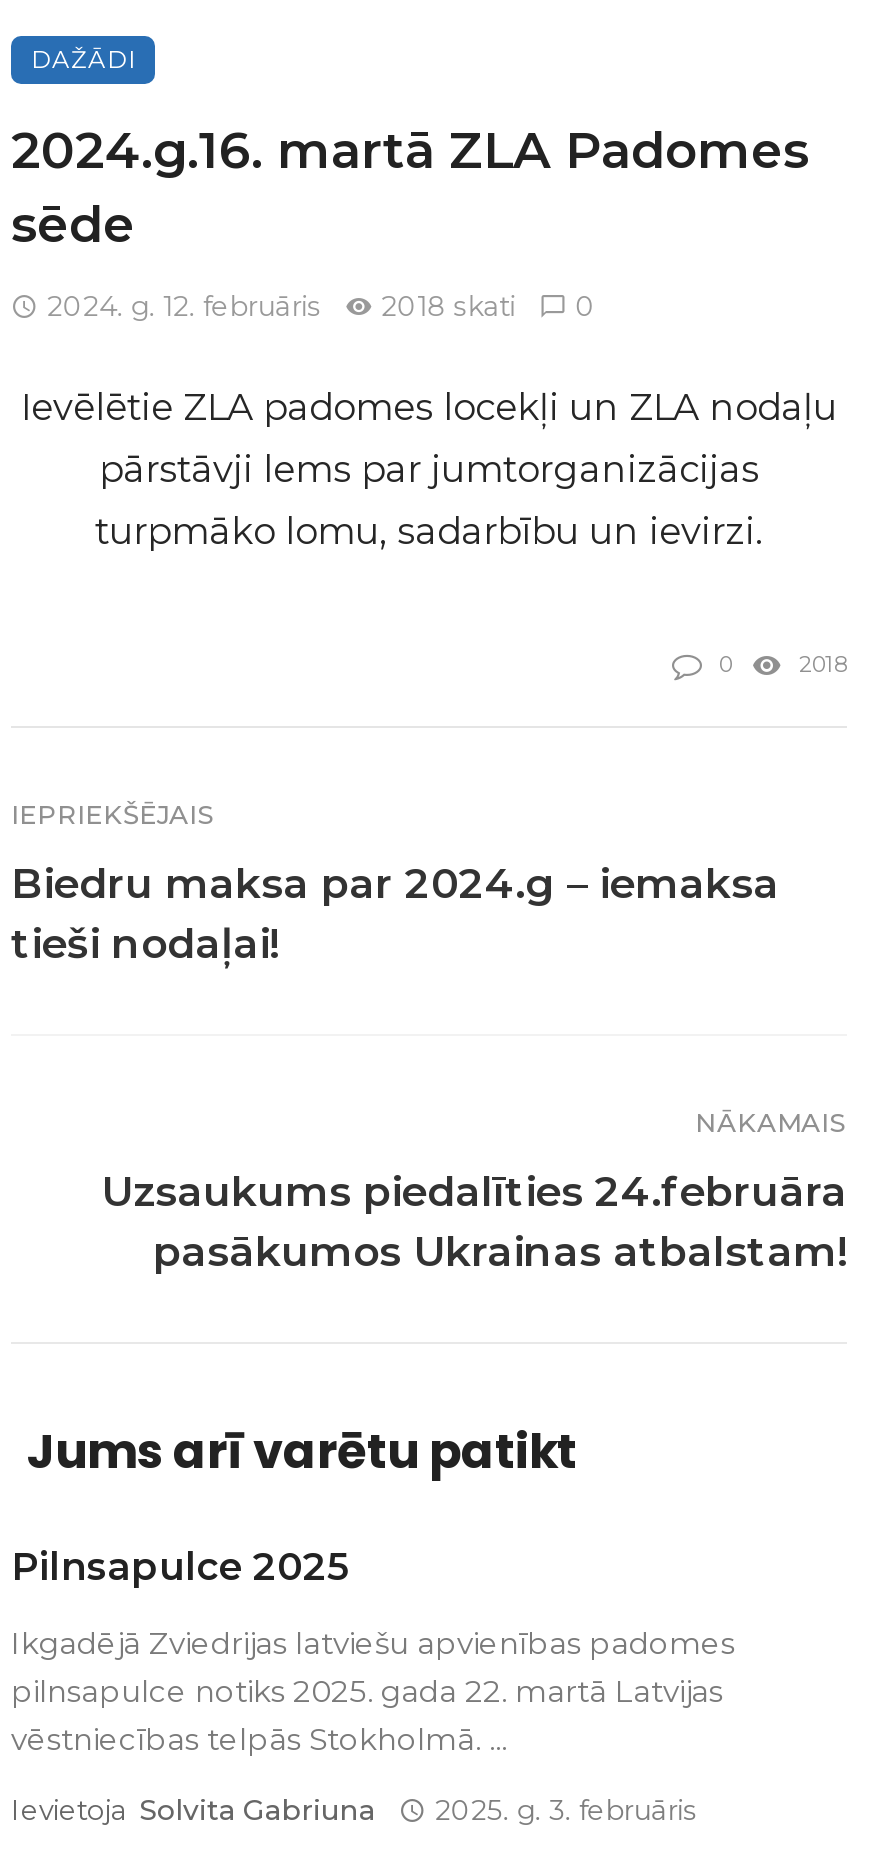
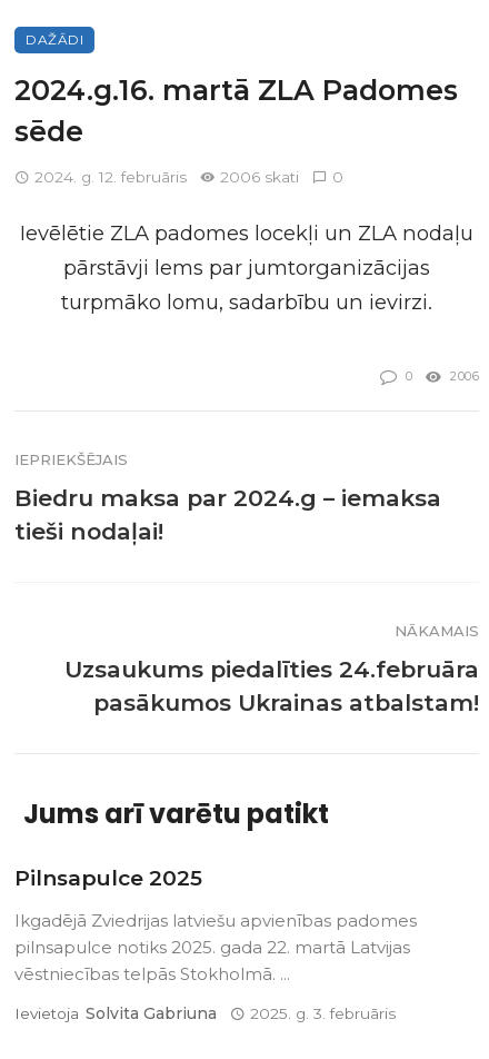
- 2018 skati
+ 2006 skati

- 2018
+ 2006
